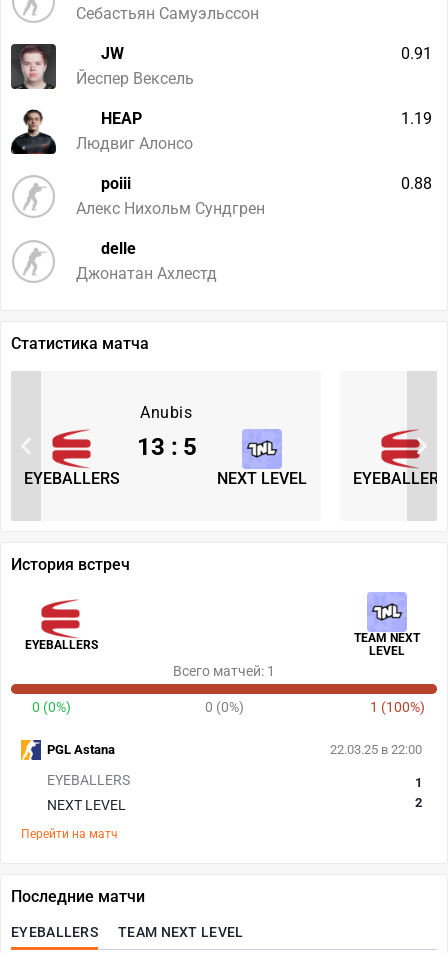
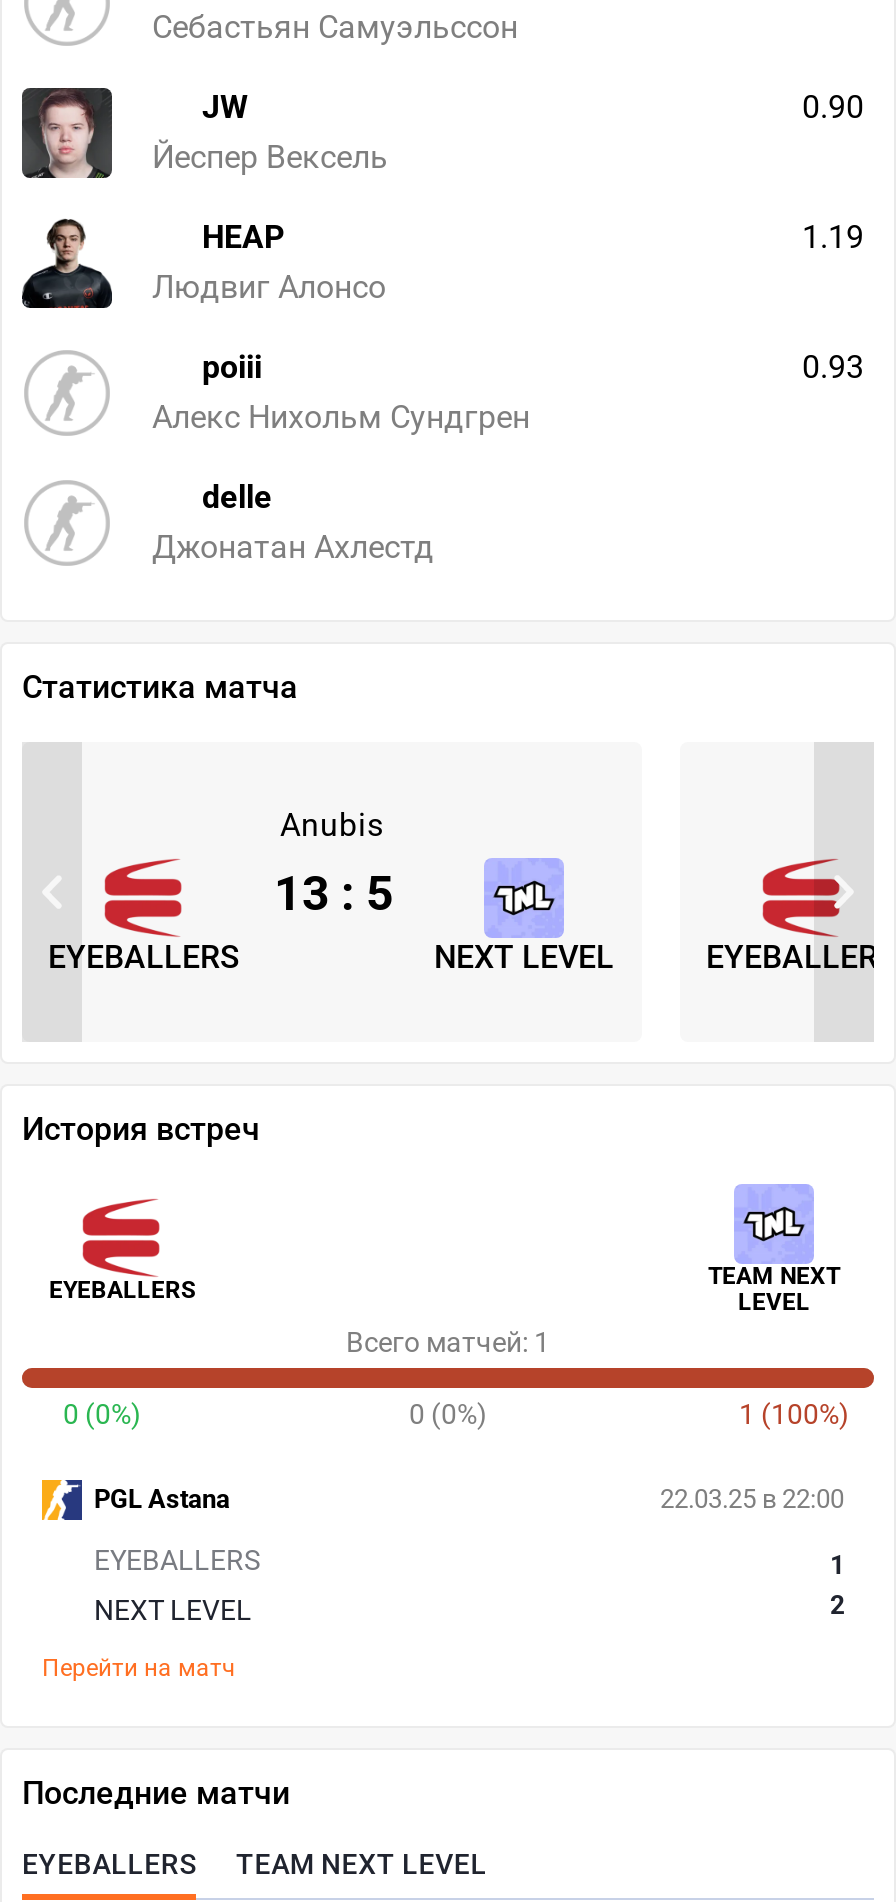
- 0.91
+ 0.90

- 0.88
+ 0.93
